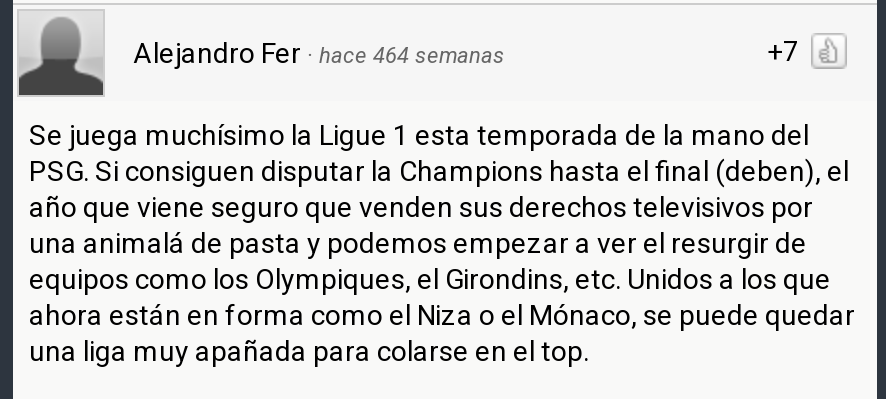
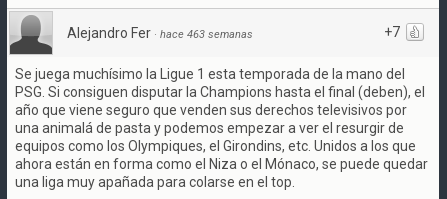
- Alejandro Fer · hace 464 semanas
+ Alejandro Fer · hace 463 semanas
